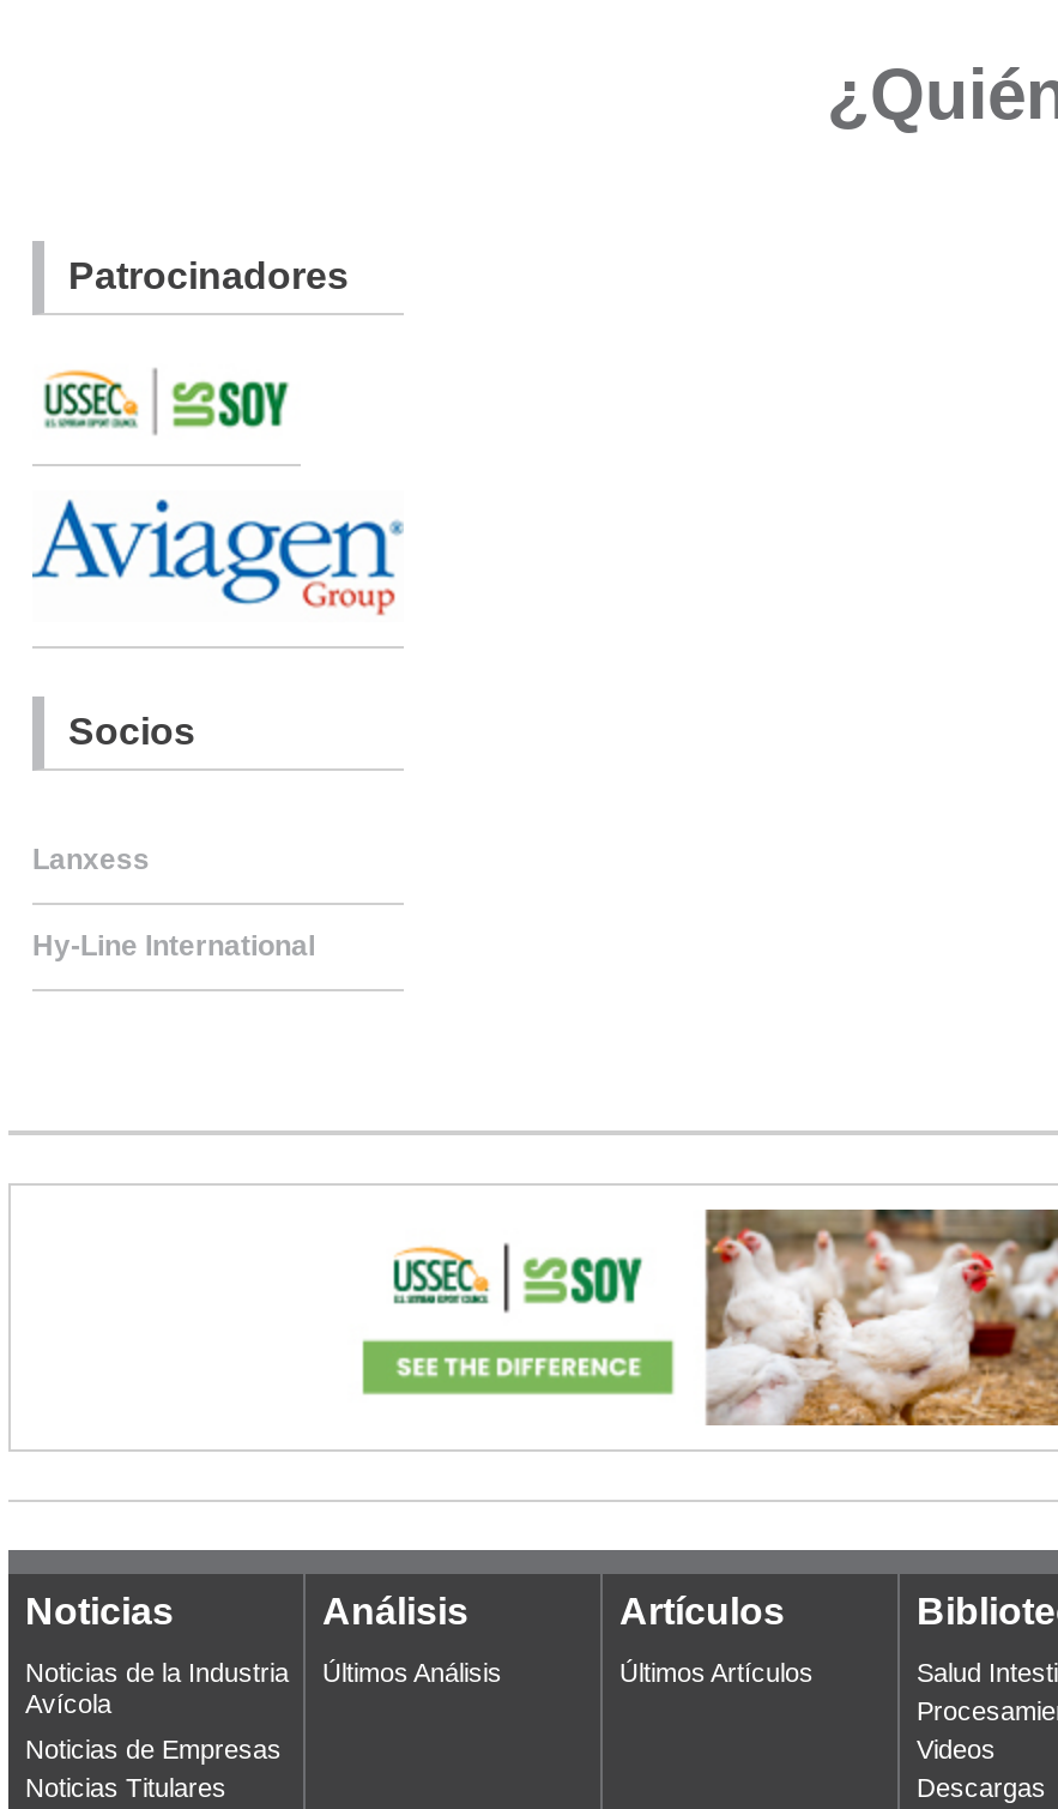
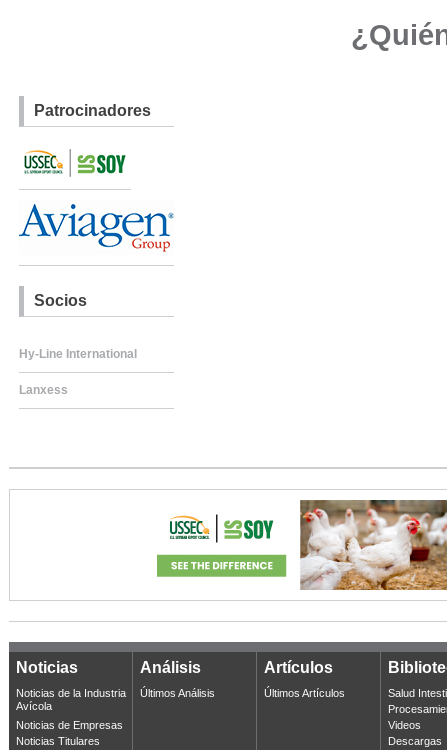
moved down: Lanxess

moved up: Hy-Line International
